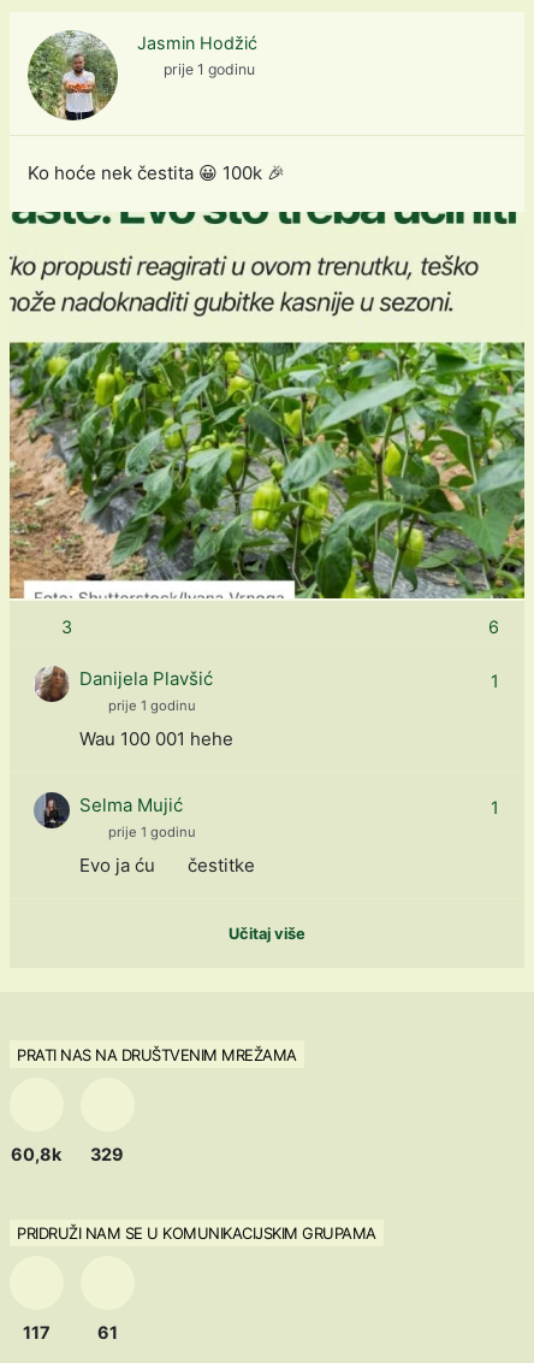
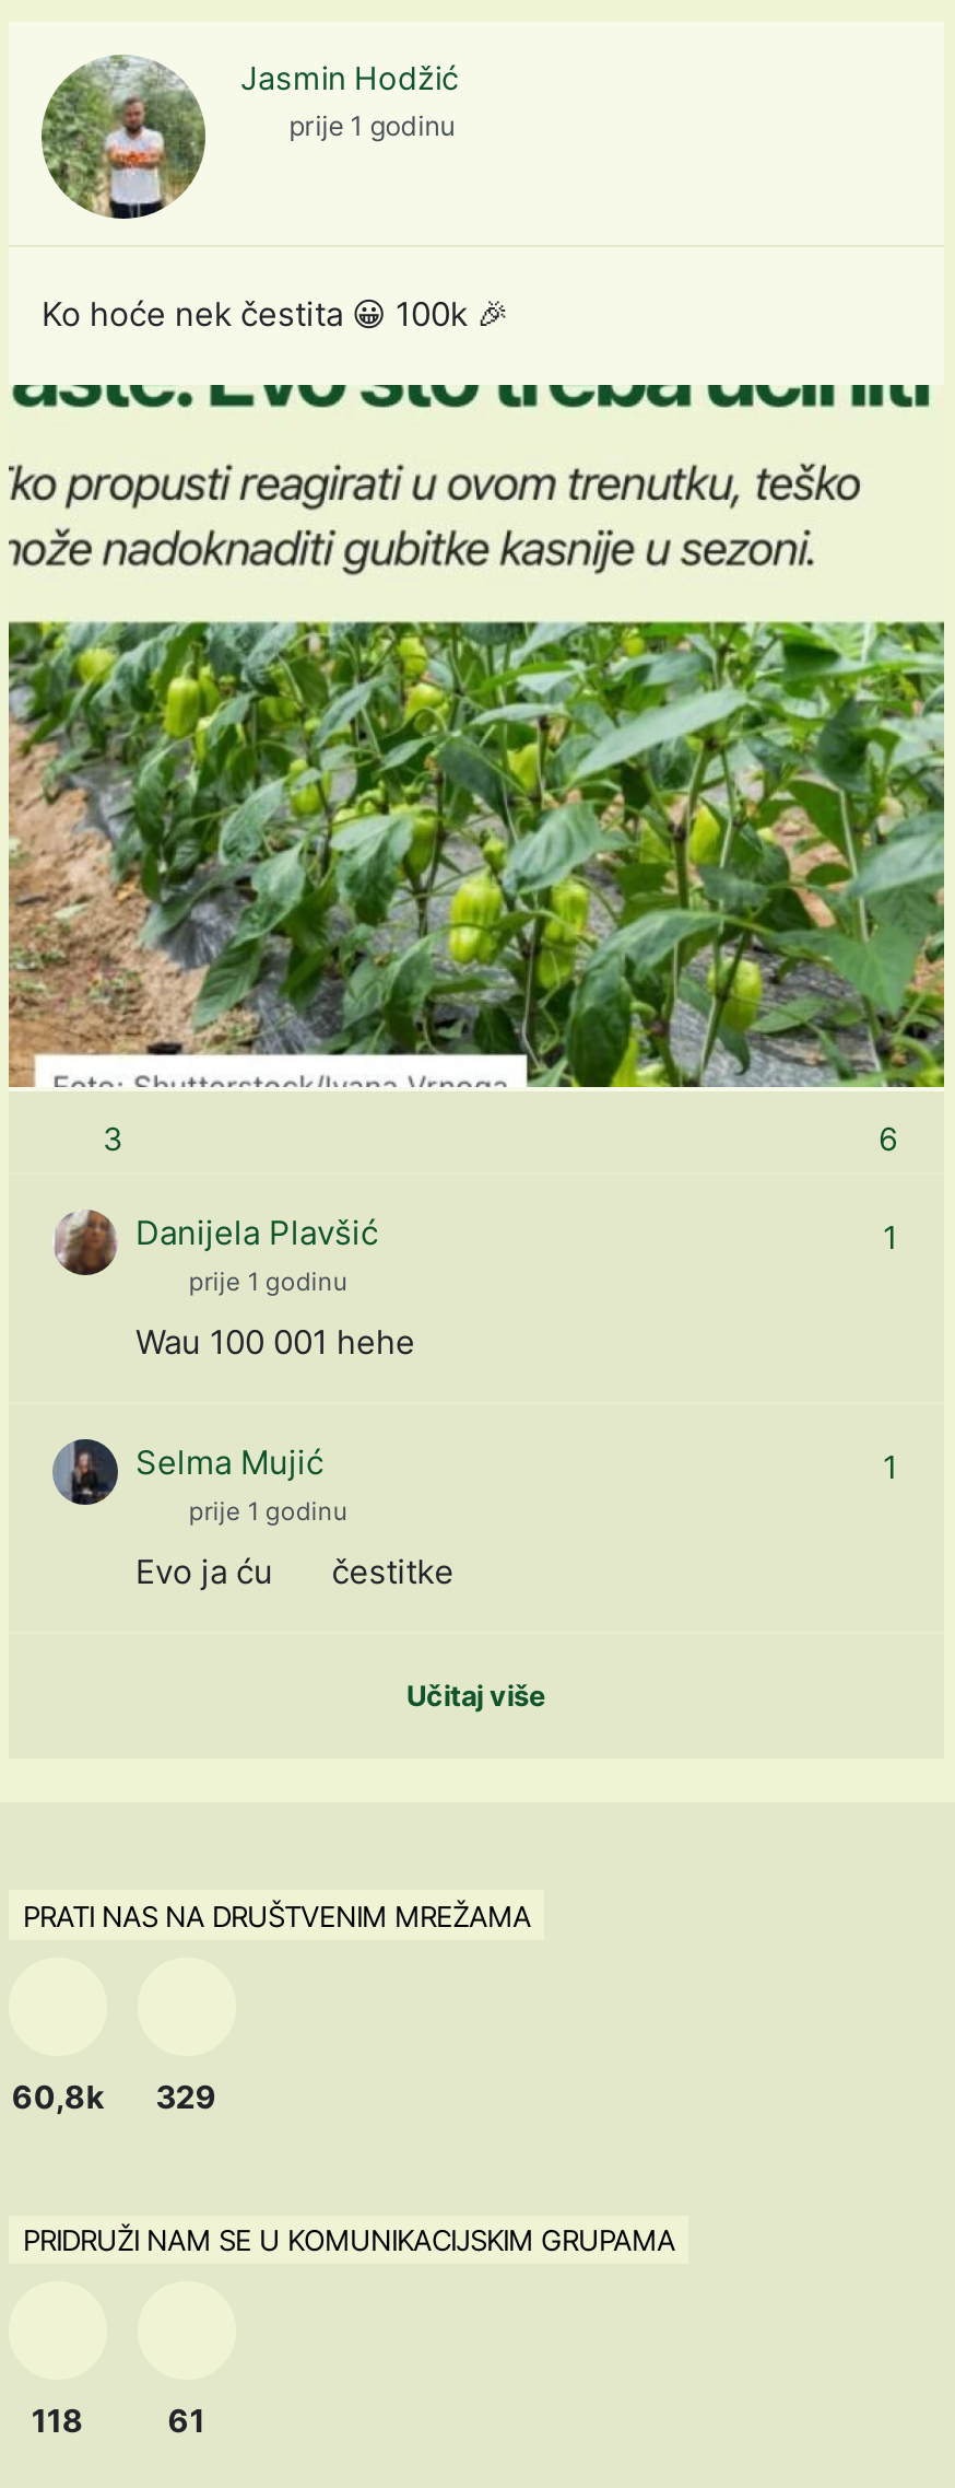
- 117
+ 118
